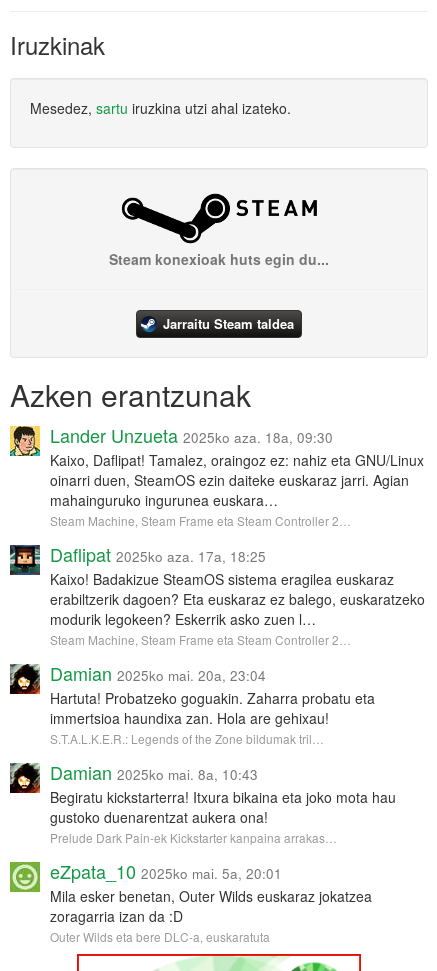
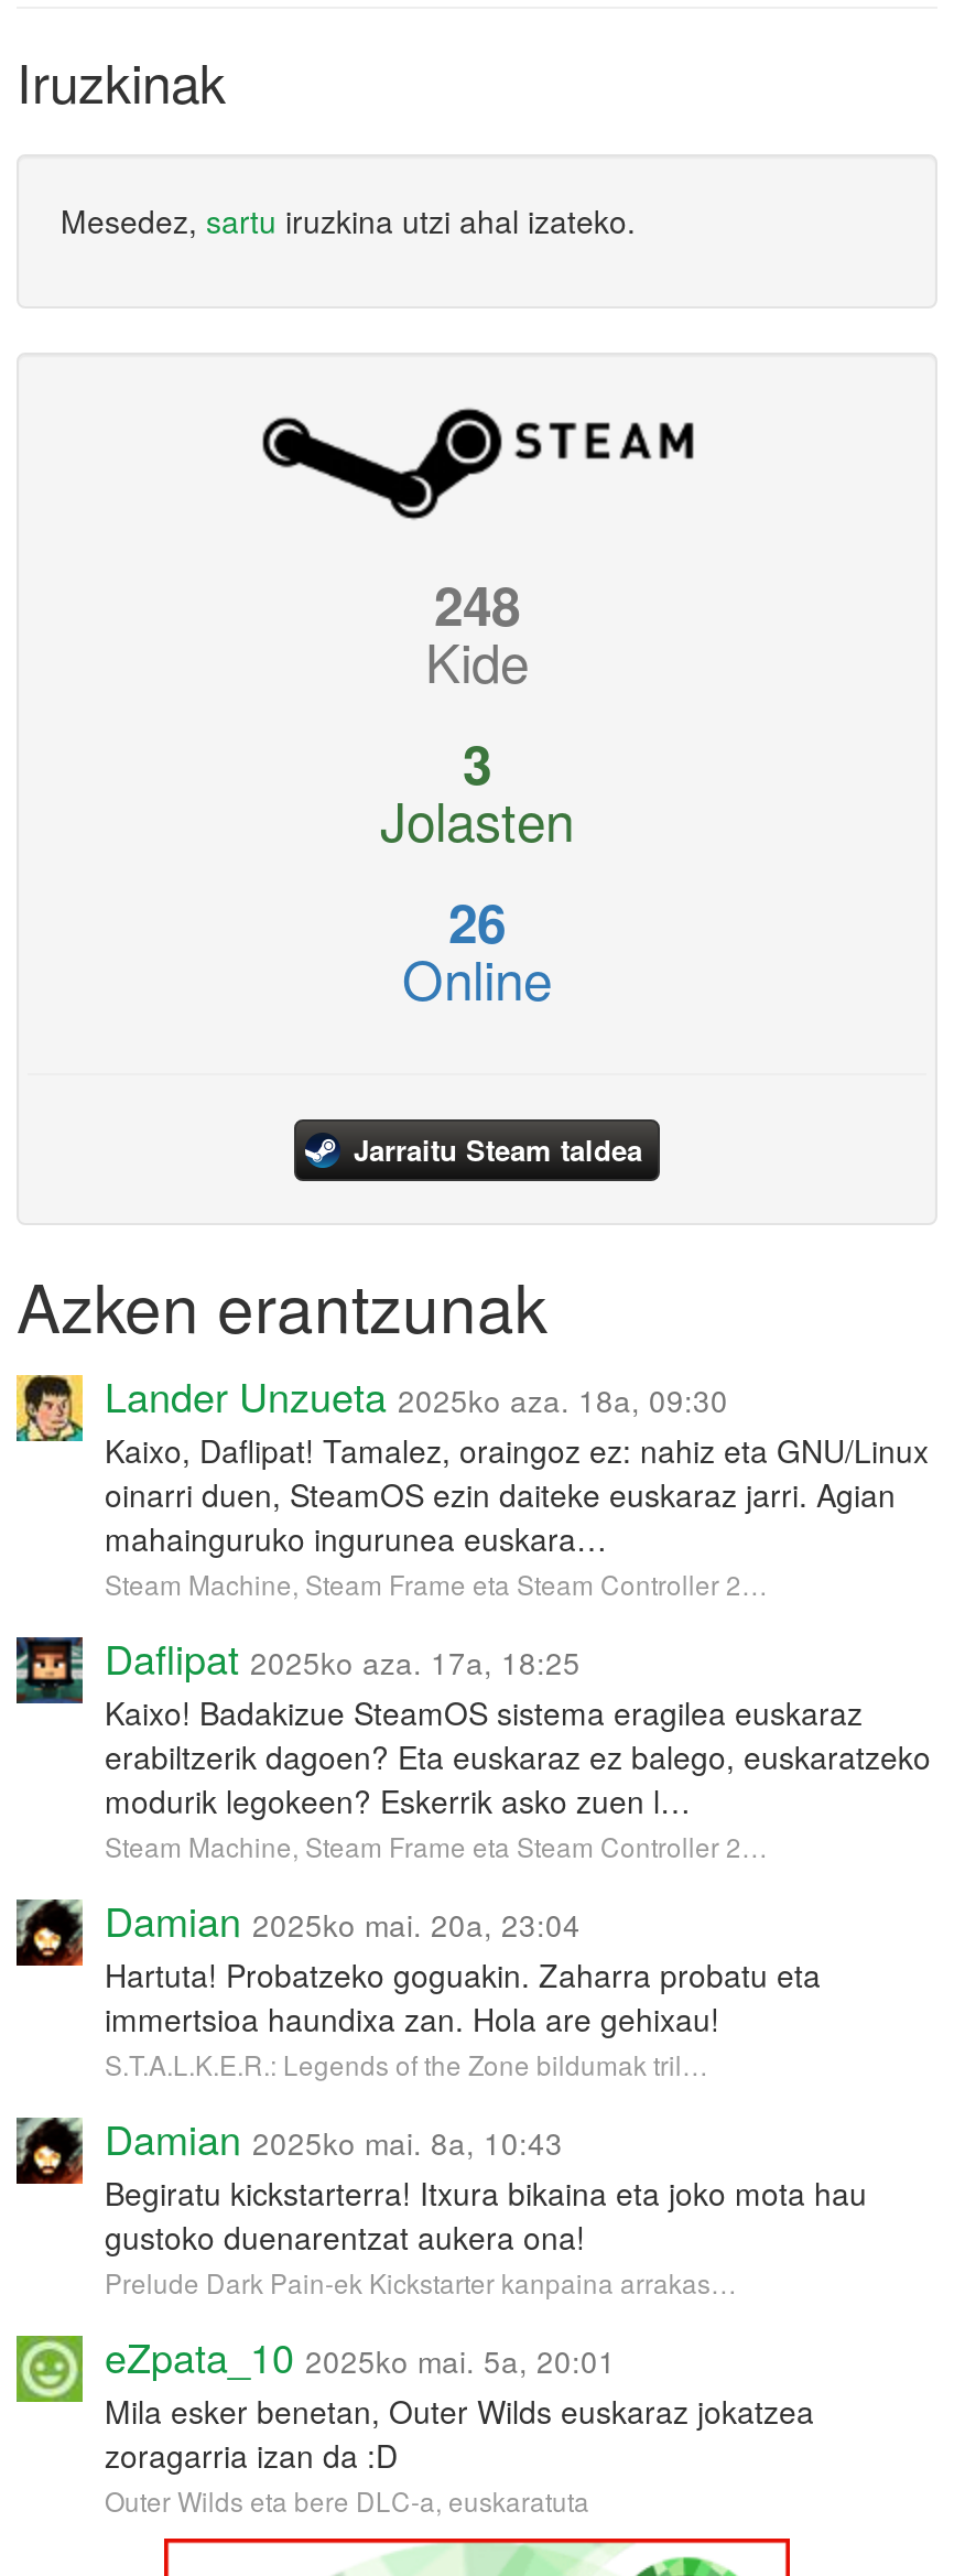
- Steam konexioak huts egin du...
+ 248
+ Kide
+ 3
+ Jolasten
+ 26
+ Online
